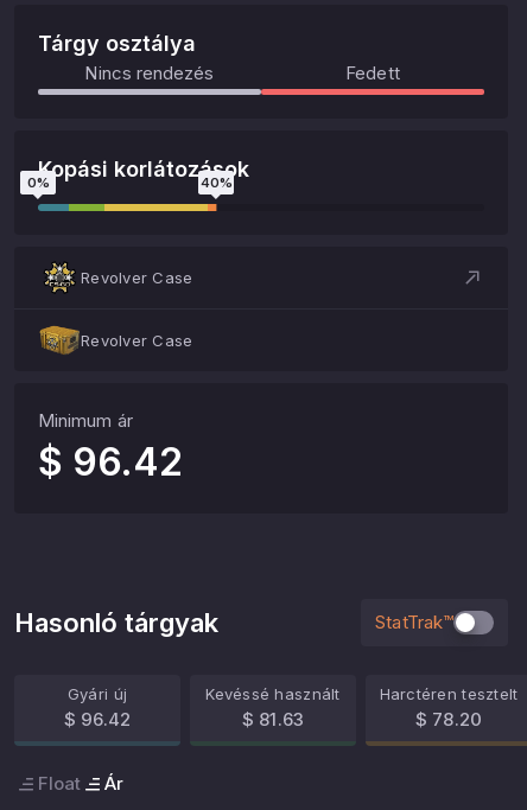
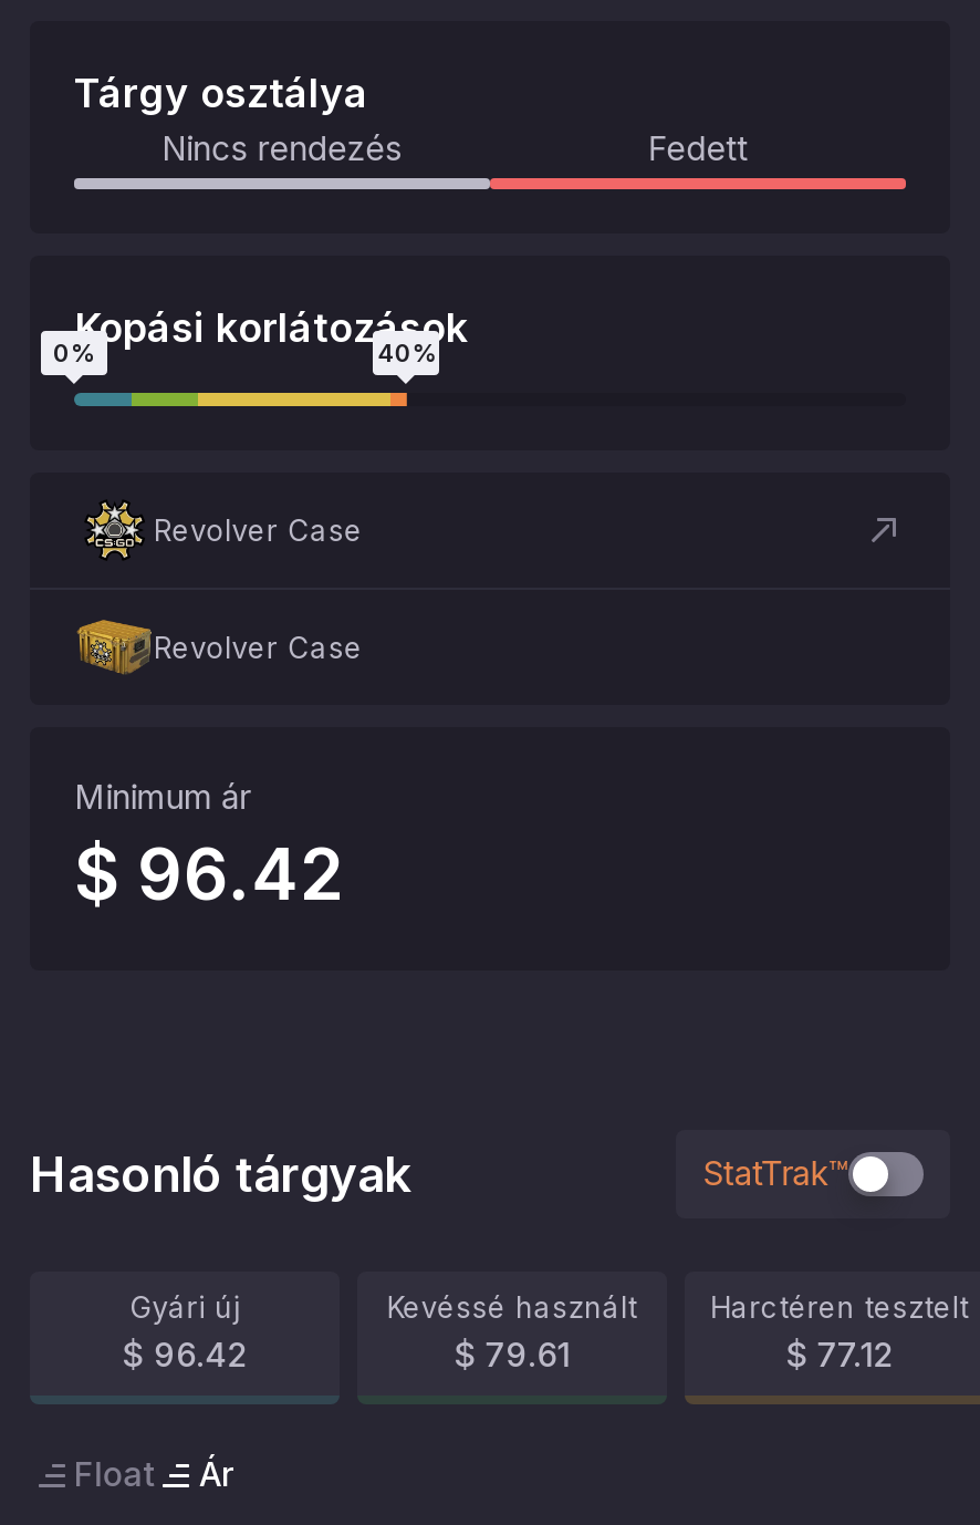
- $ 81.63
+ $ 79.61

- $ 78.20
+ $ 77.12
